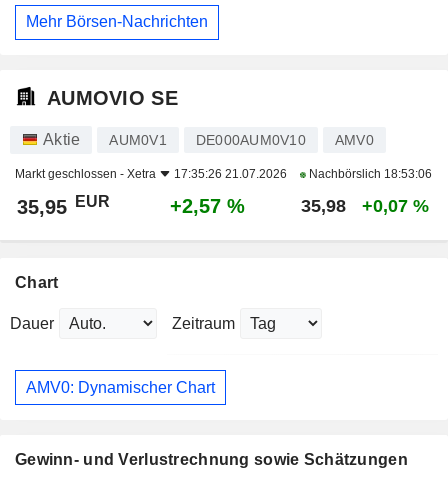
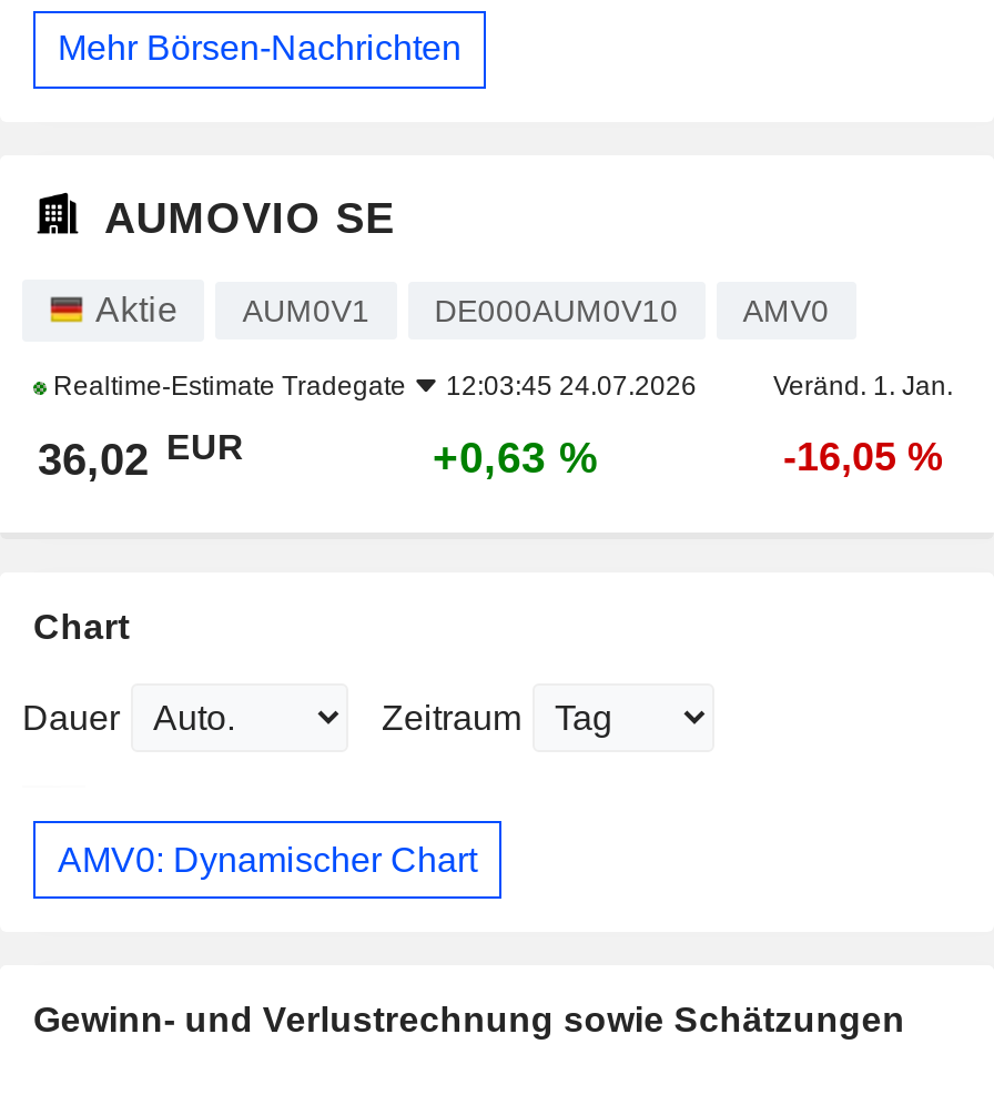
- Markt geschlossen - Xetra
- 17:35:26 21.07.2026
- Nachbörslich 18:53:06
+ Realtime-Estimate Tradegate
+ 12:03:45 24.07.2026
+ Veränd. 1. Jan.

- 35,95 EUR
- +2,57 %
- 35,98
- +0,07 %
+ 36,02 EUR
+ +0,63 %
+ -16,05 %
